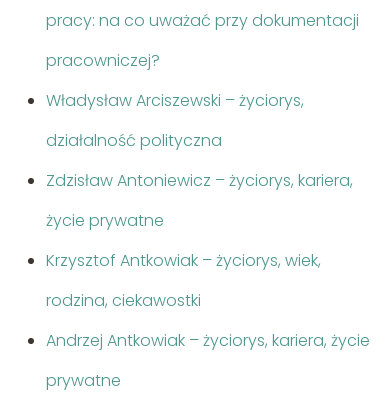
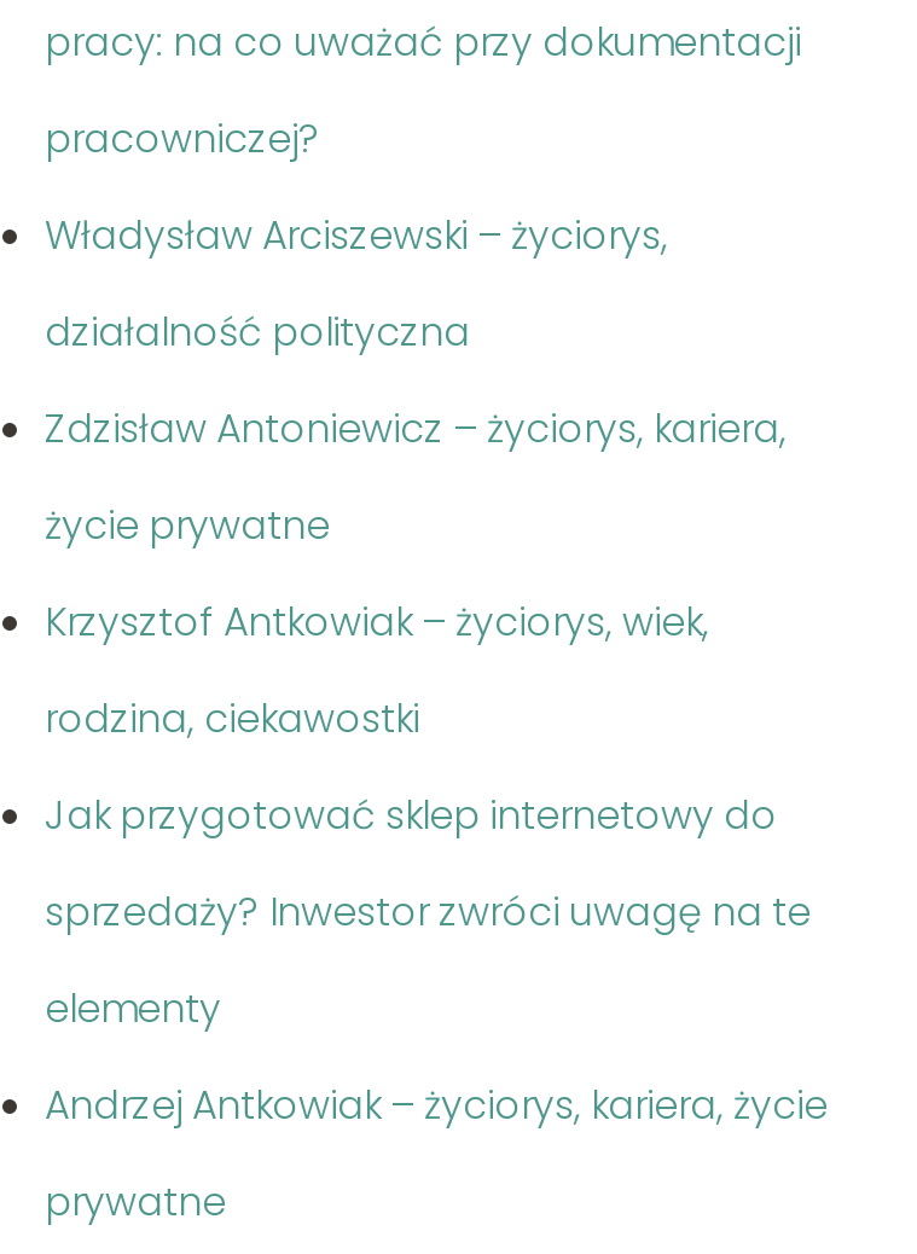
+ Jak przygotować sklep internetowy do
+ sprzedaży? Inwestor zwróci uwagę na te
+ elementy
